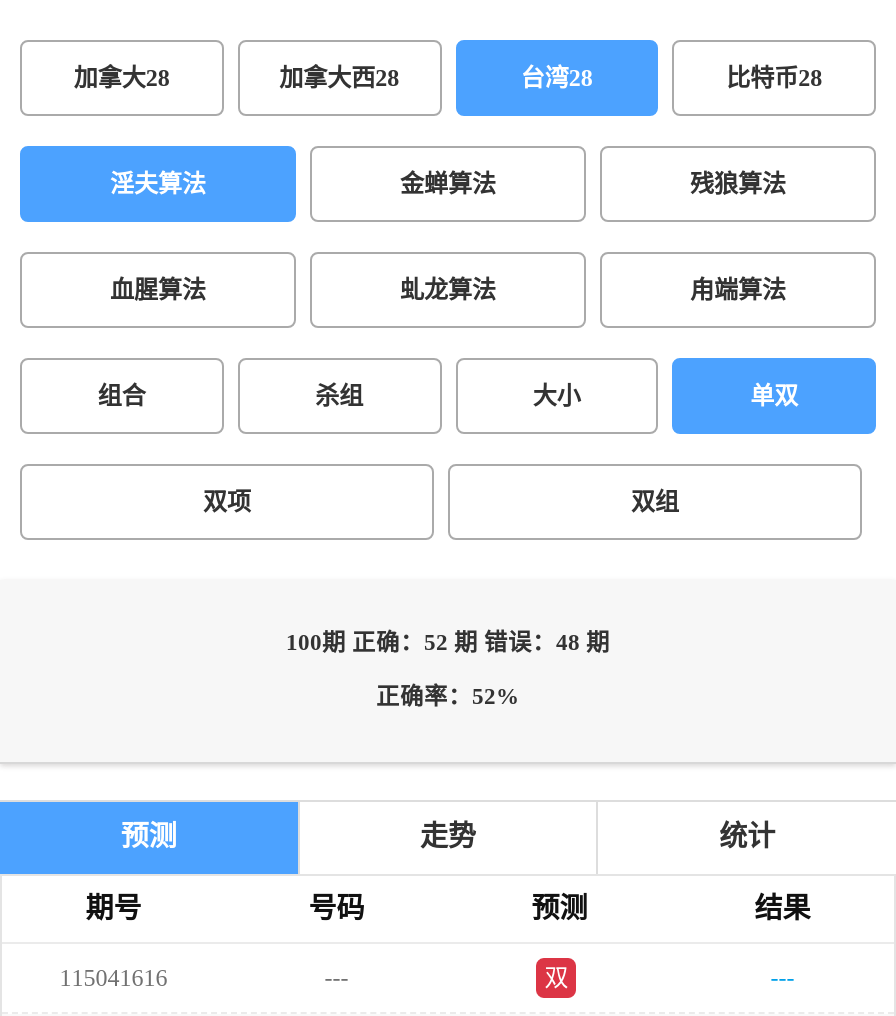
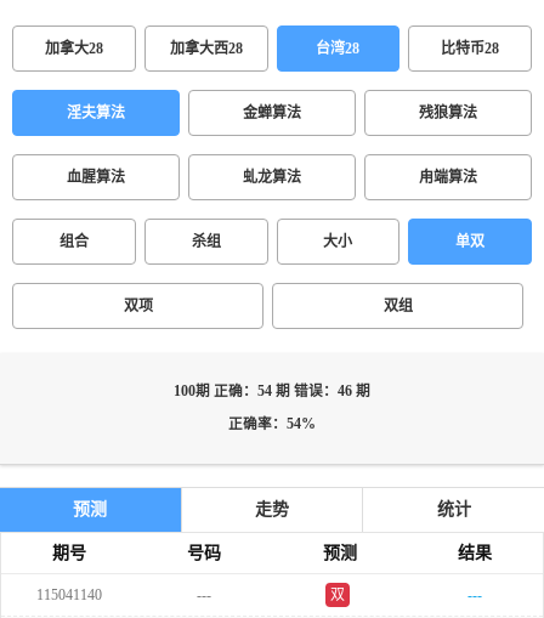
- 100期 正确：52 期 错误：48 期
+ 100期 正确：54 期 错误：46 期

- 正确率：52%
+ 正确率：54%

- 115041616
+ 115041140
